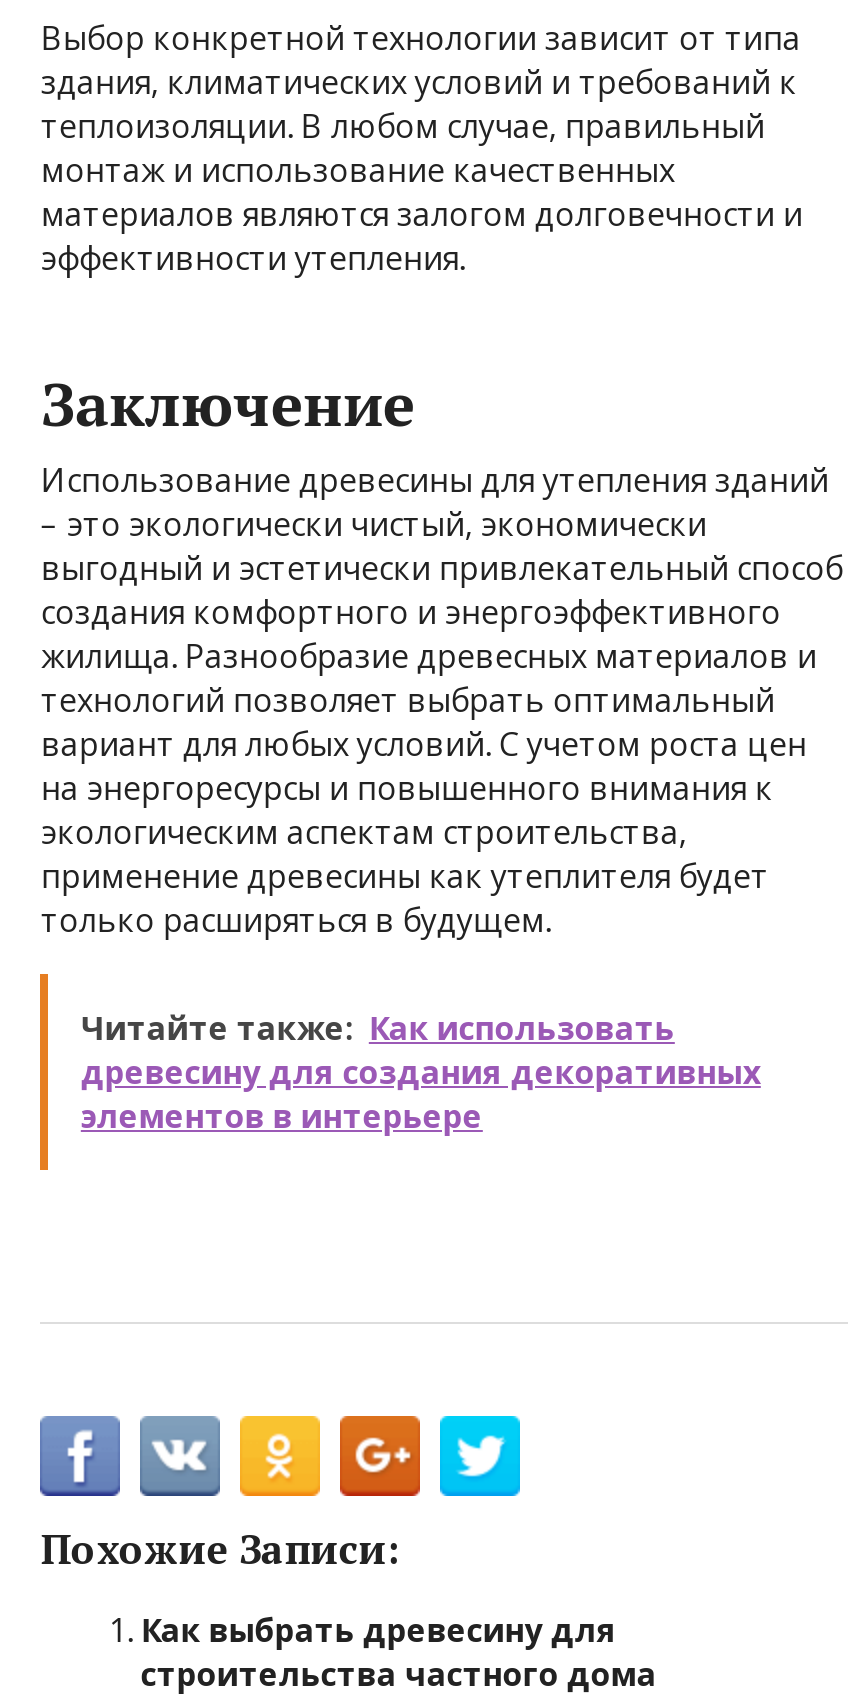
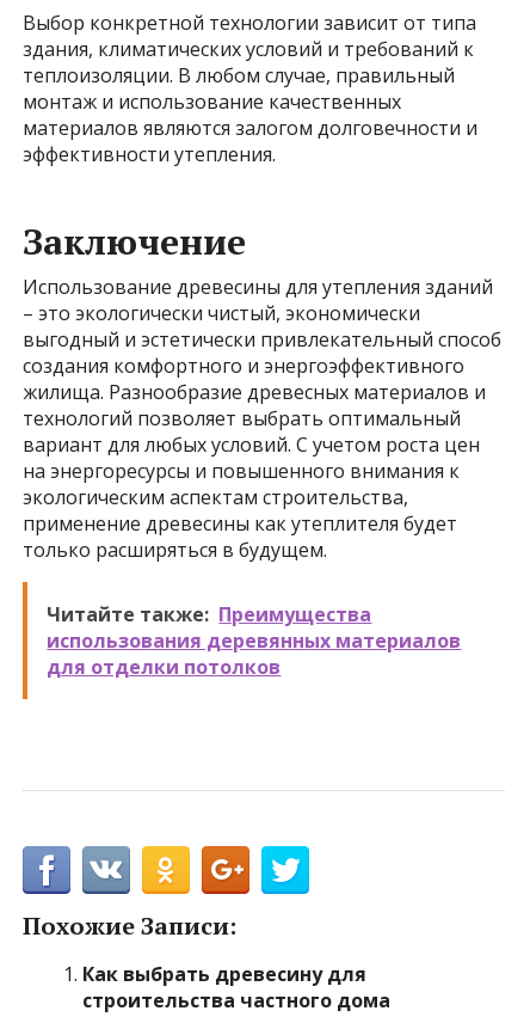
- Читайте также: Как использовать
- древесину для создания декоративных
- элементов в интерьере
+ Читайте также: Преимущества
+ использования деревянных материалов
+ для отделки потолков
